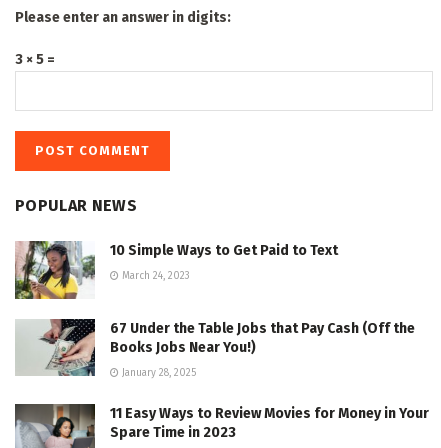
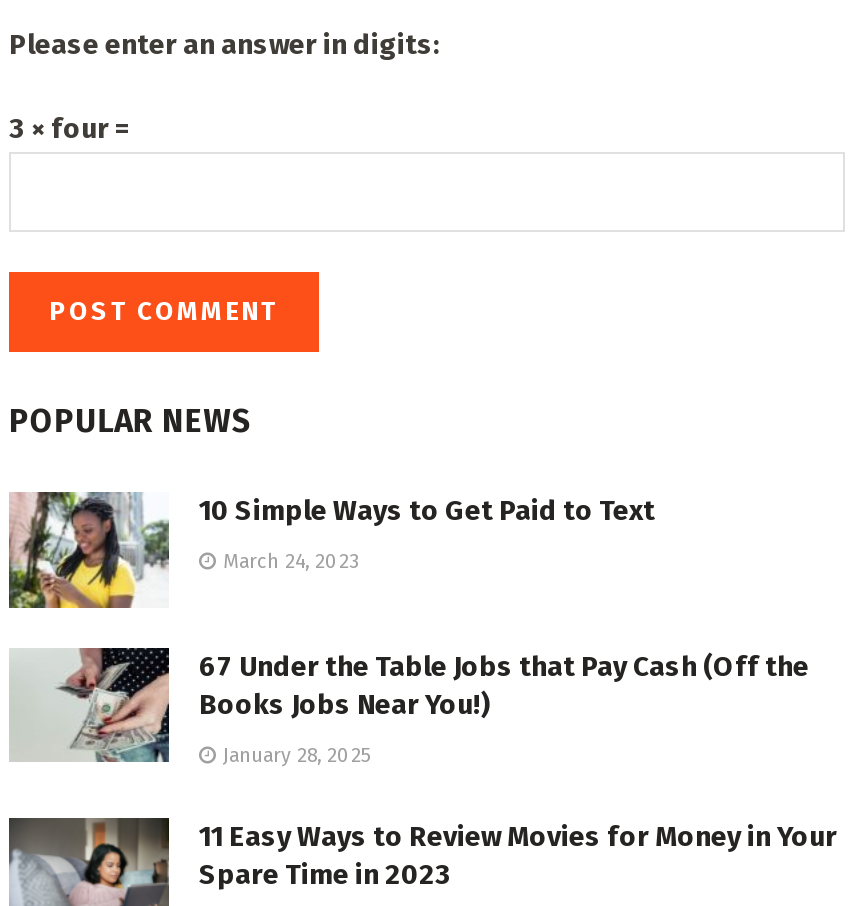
- 3 × 5 =
+ 3 × four =
